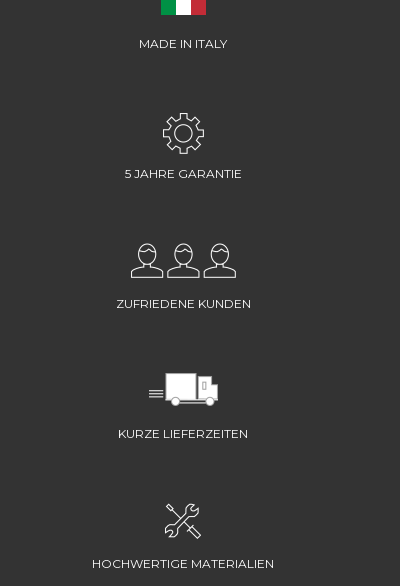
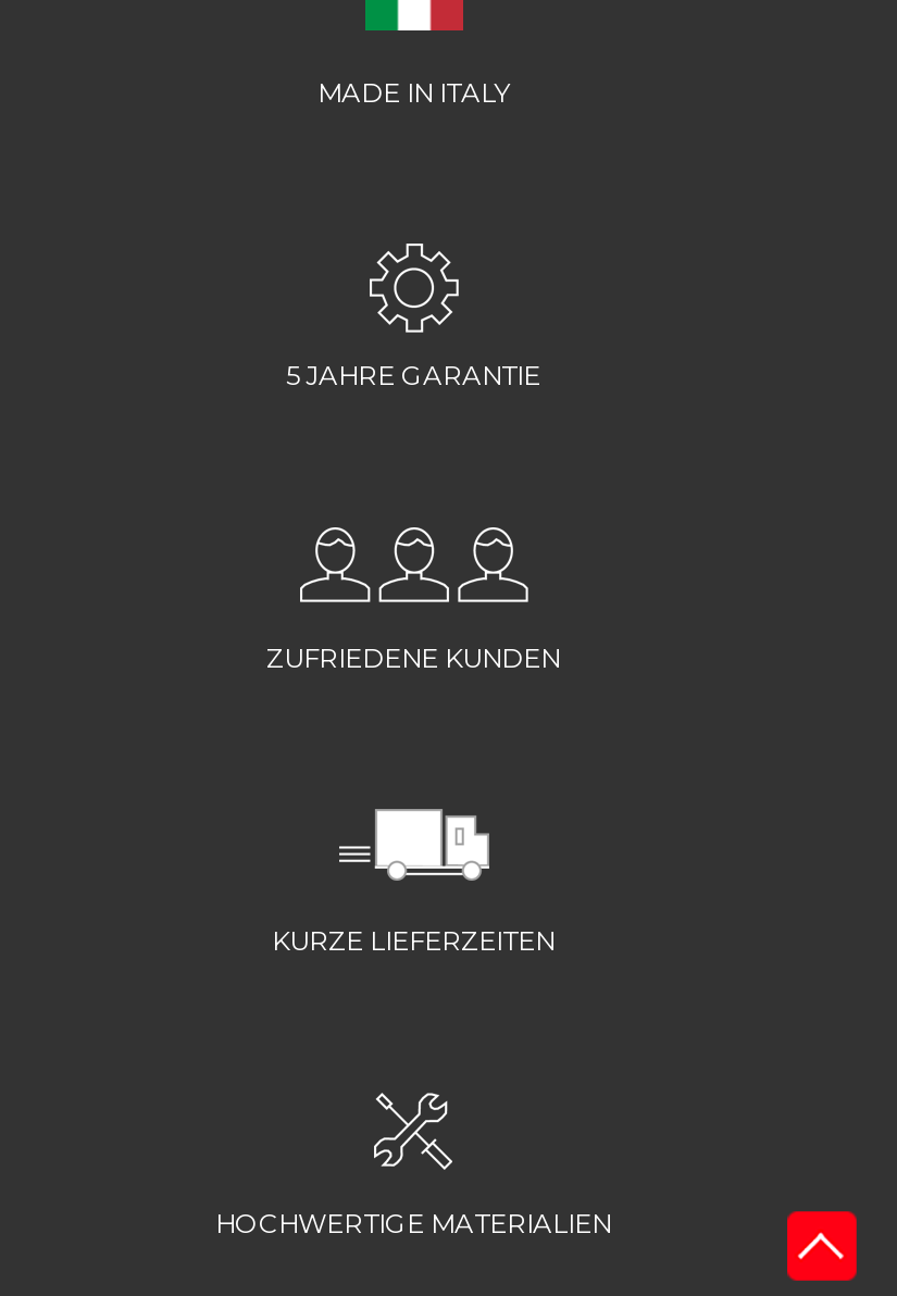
+ [image]
